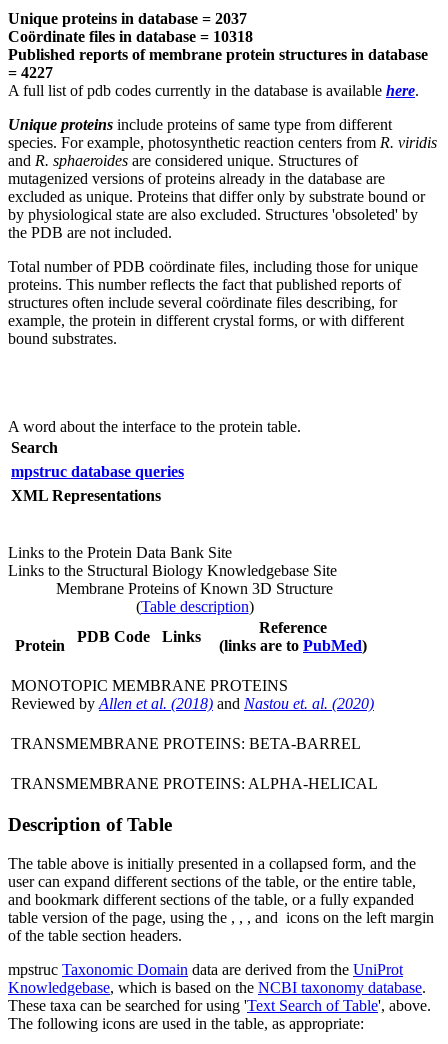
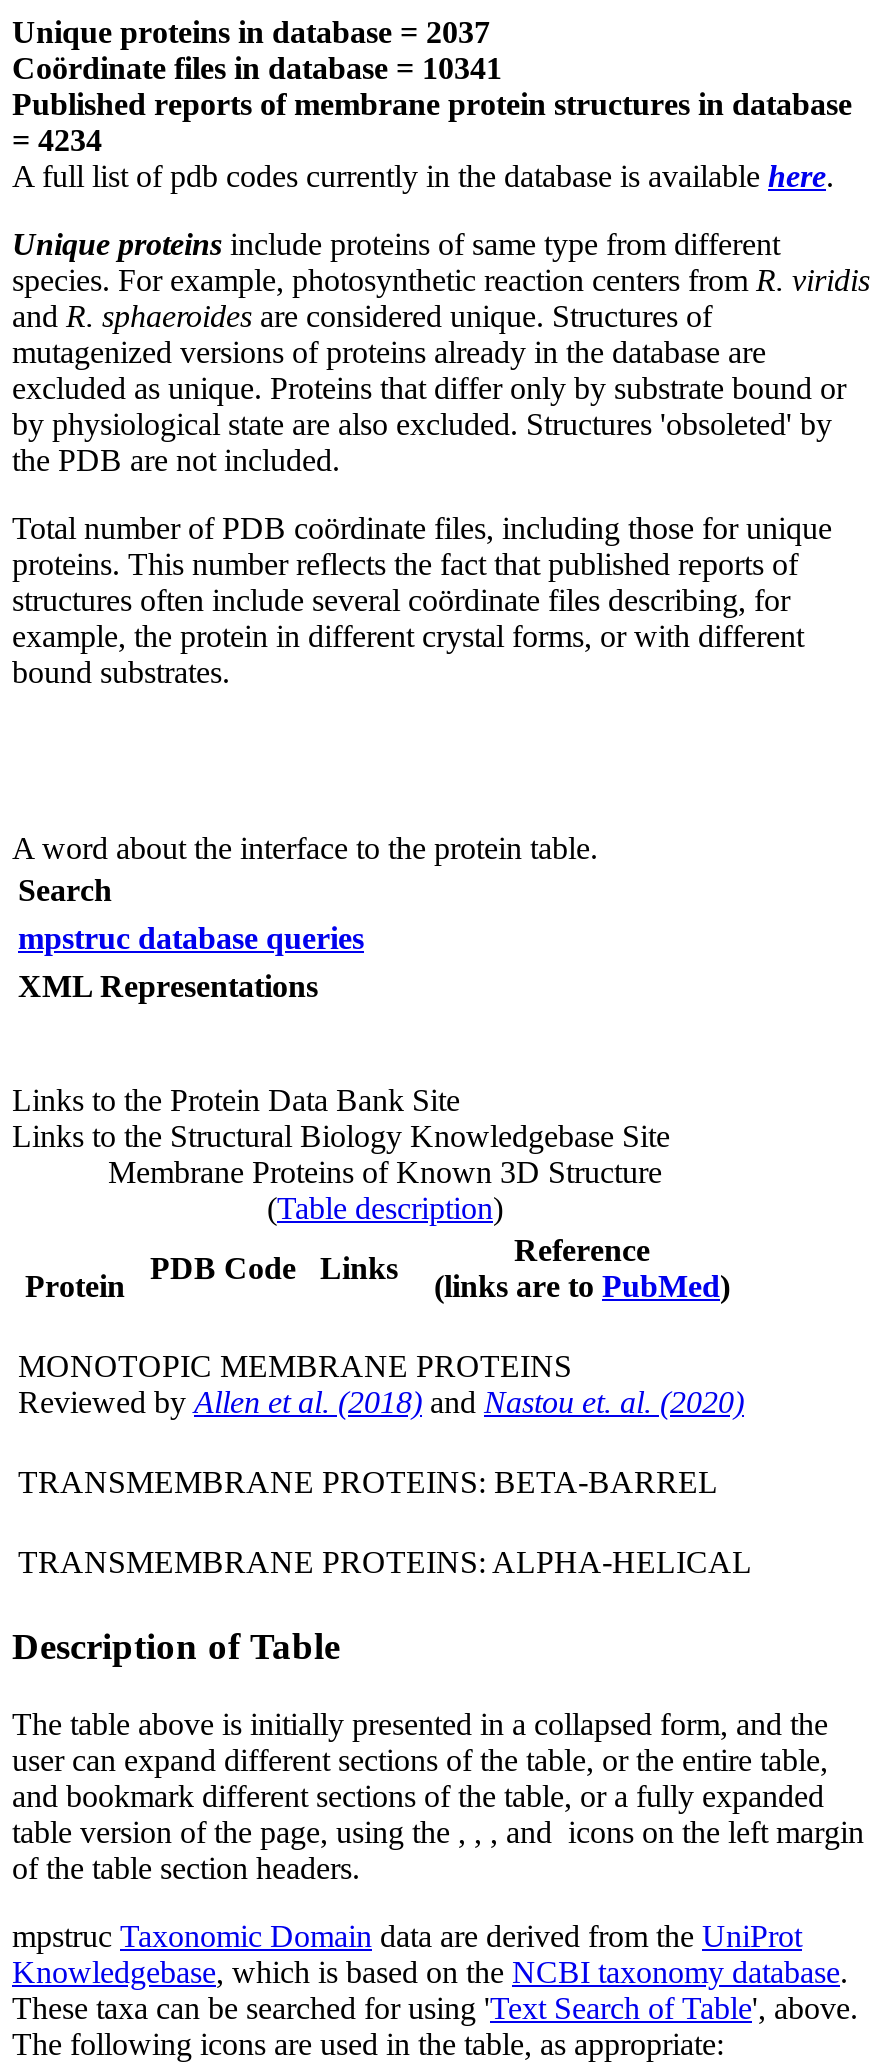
- Coördinate files in database = 10318
+ Coördinate files in database = 10341

- = 4227
+ = 4234
